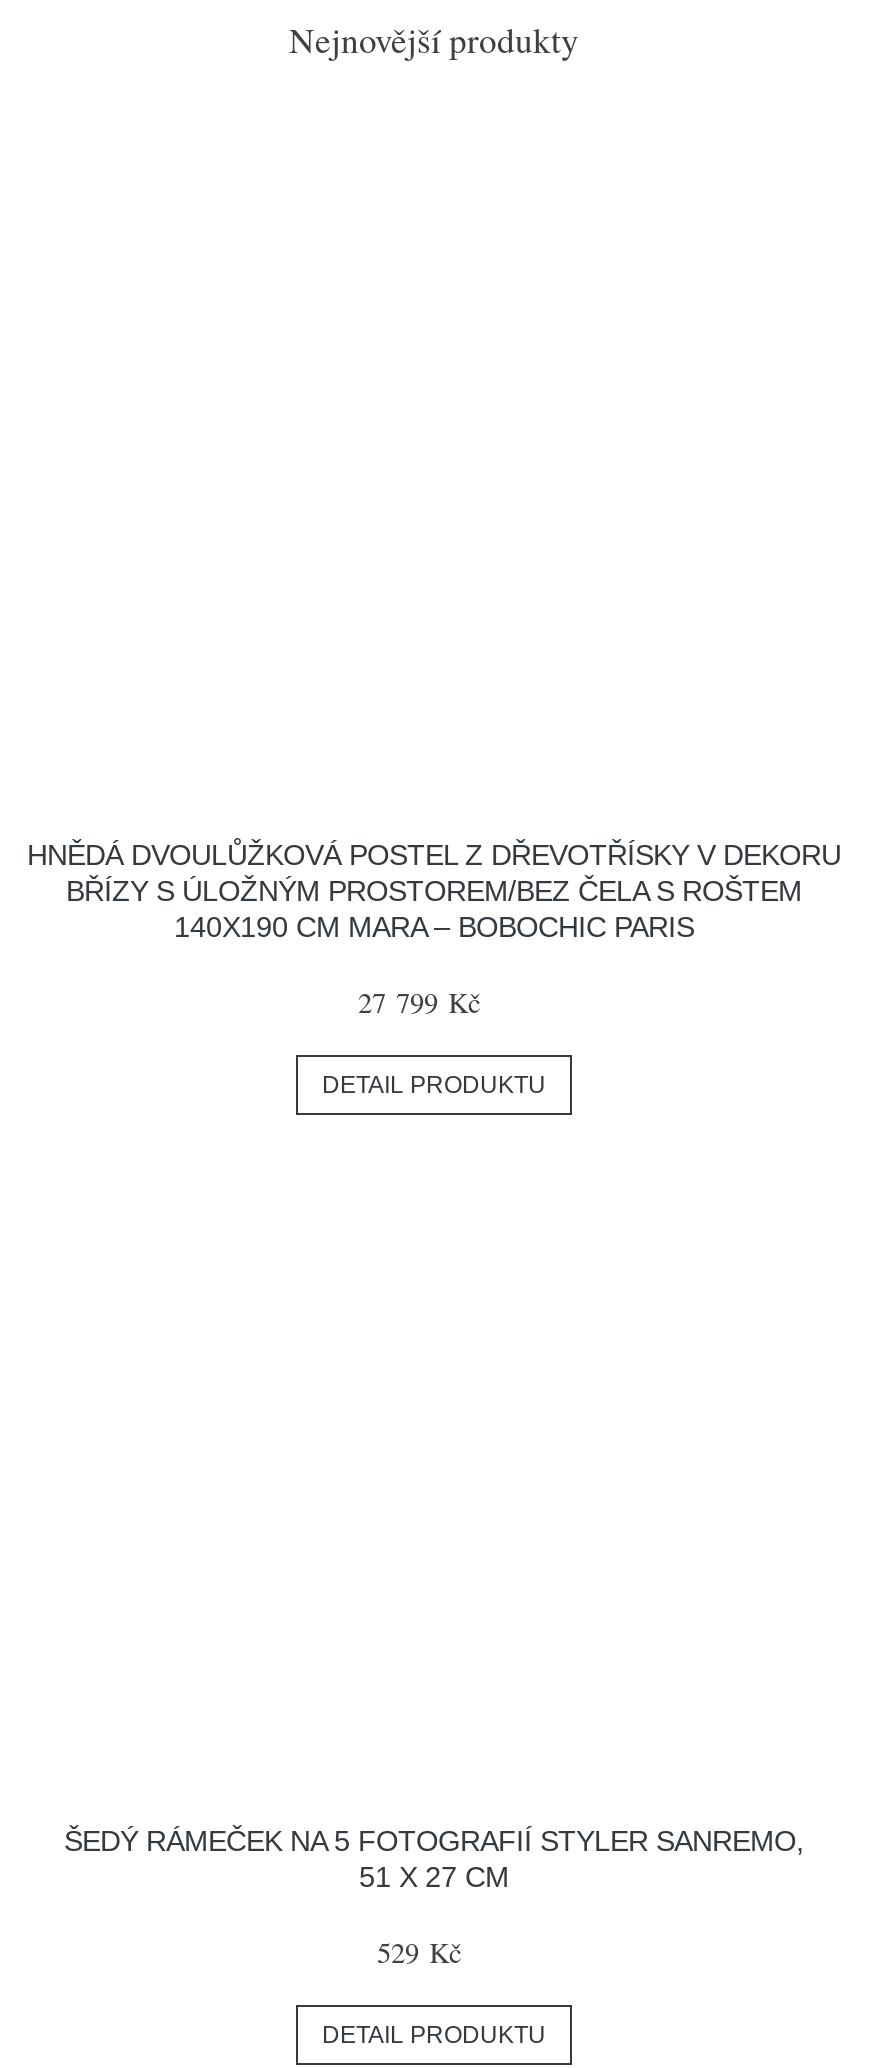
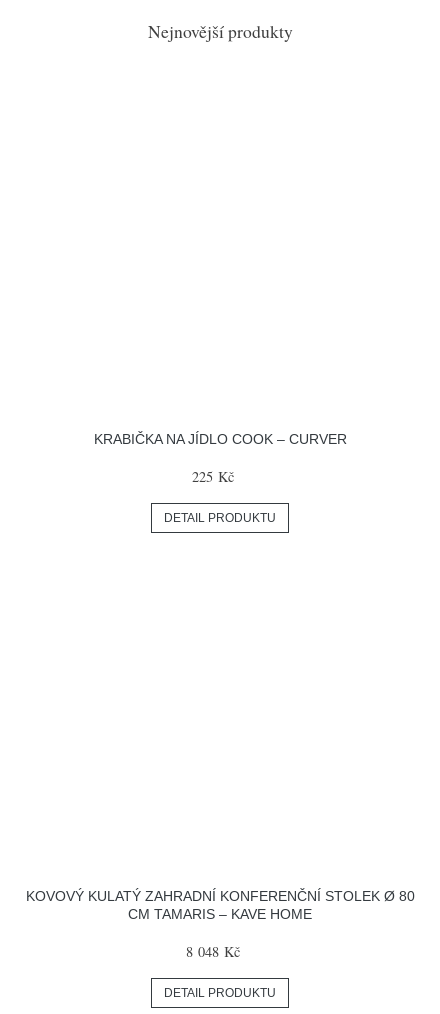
- HNĚDÁ DVOULŮŽKOVÁ POSTEL Z DŘEVOTŘÍSKY V DEKORU
- BŘÍZY S ÚLOŽNÝM PROSTOREM/BEZ ČELA S ROŠTEM
- 140X190 CM MARA – BOBOCHIC PARIS
+ KRABIČKA NA JÍDLO COOK – CURVER

- 27 799 Kč
+ 225 Kč

- ŠEDÝ RÁMEČEK NA 5 FOTOGRAFIÍ STYLER SANREMO,
- 51 X 27 CM
+ KOVOVÝ KULATÝ ZAHRADNÍ KONFERENČNÍ STOLEK Ø 80
+ CM TAMARIS – KAVE HOME

- 529 Kč
+ 8 048 Kč
